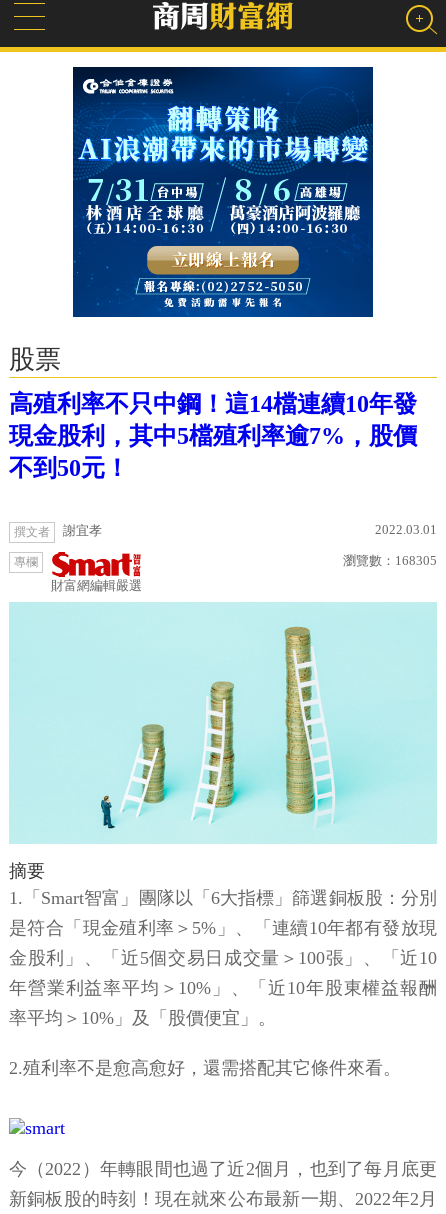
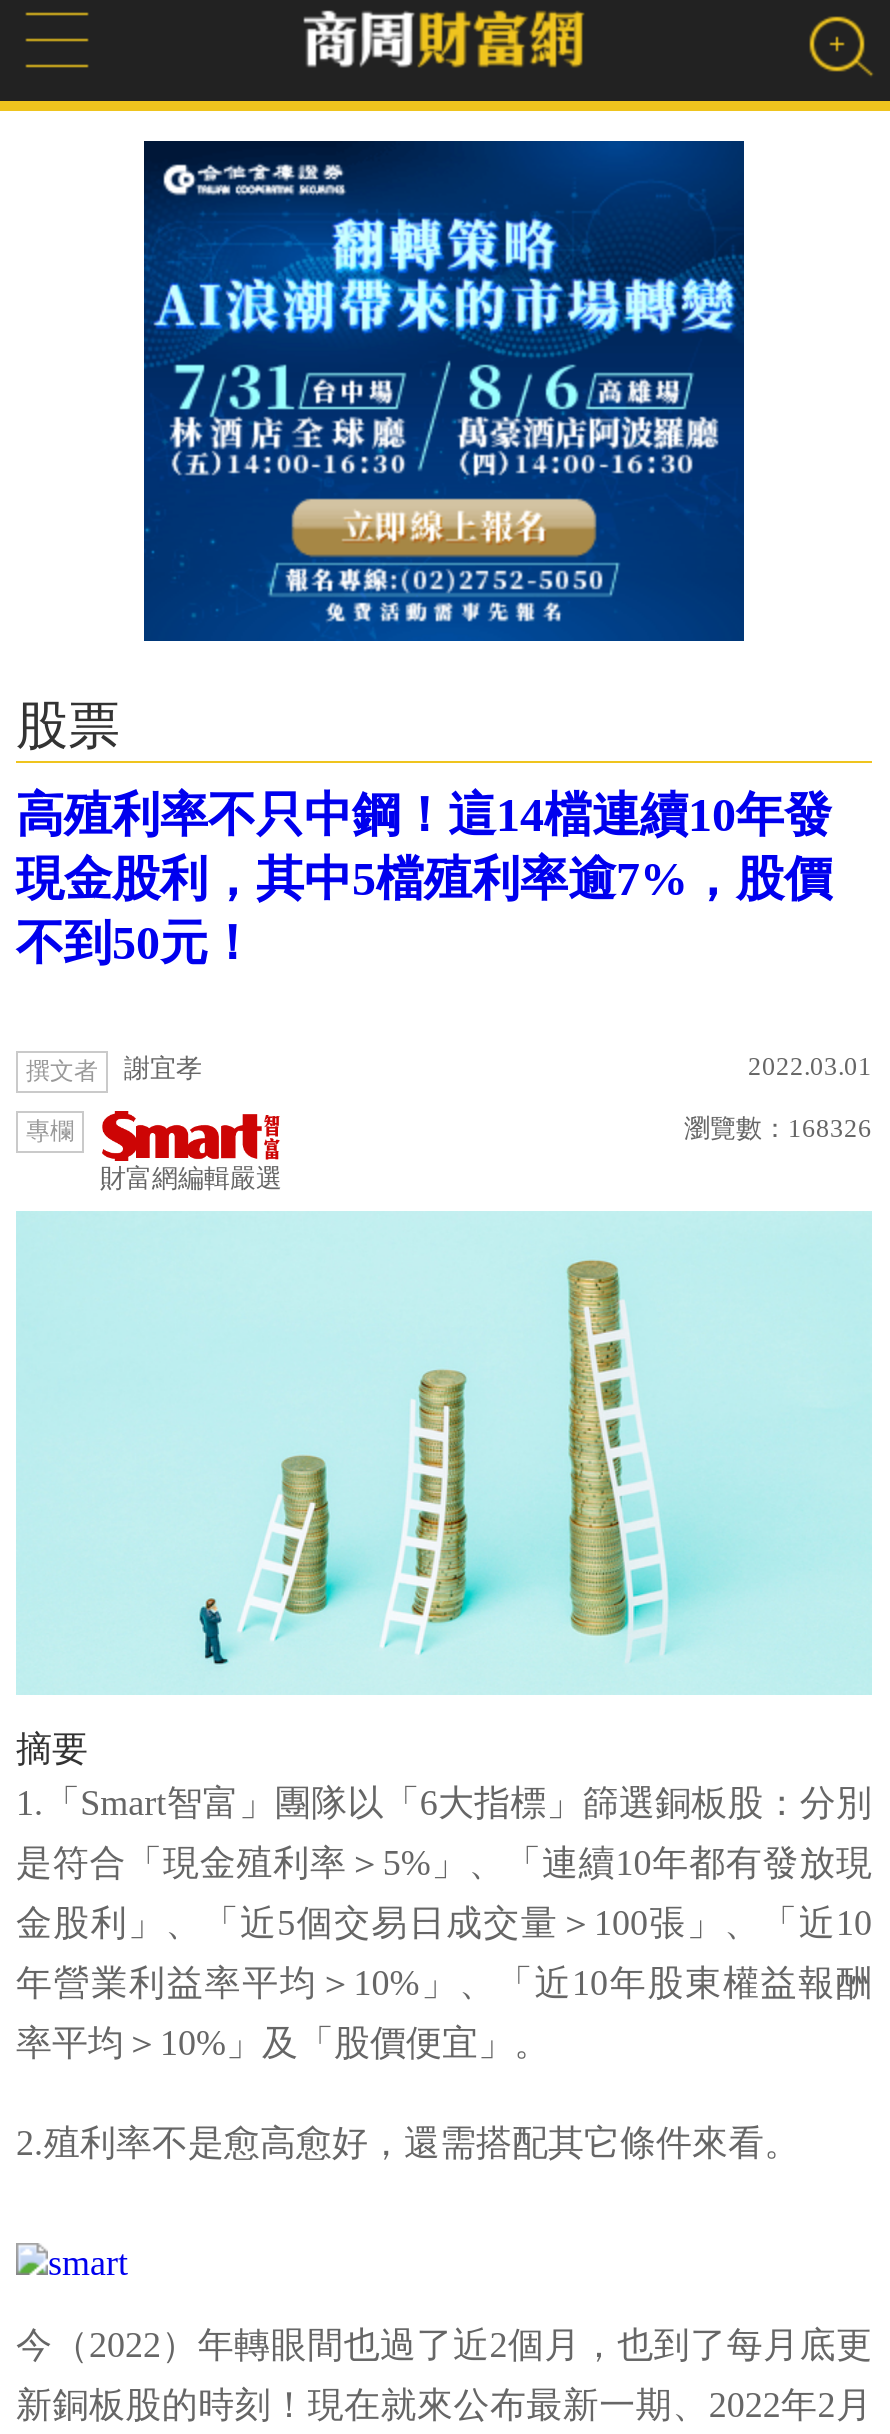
- 瀏覽數：168305
+ 瀏覽數：168326
